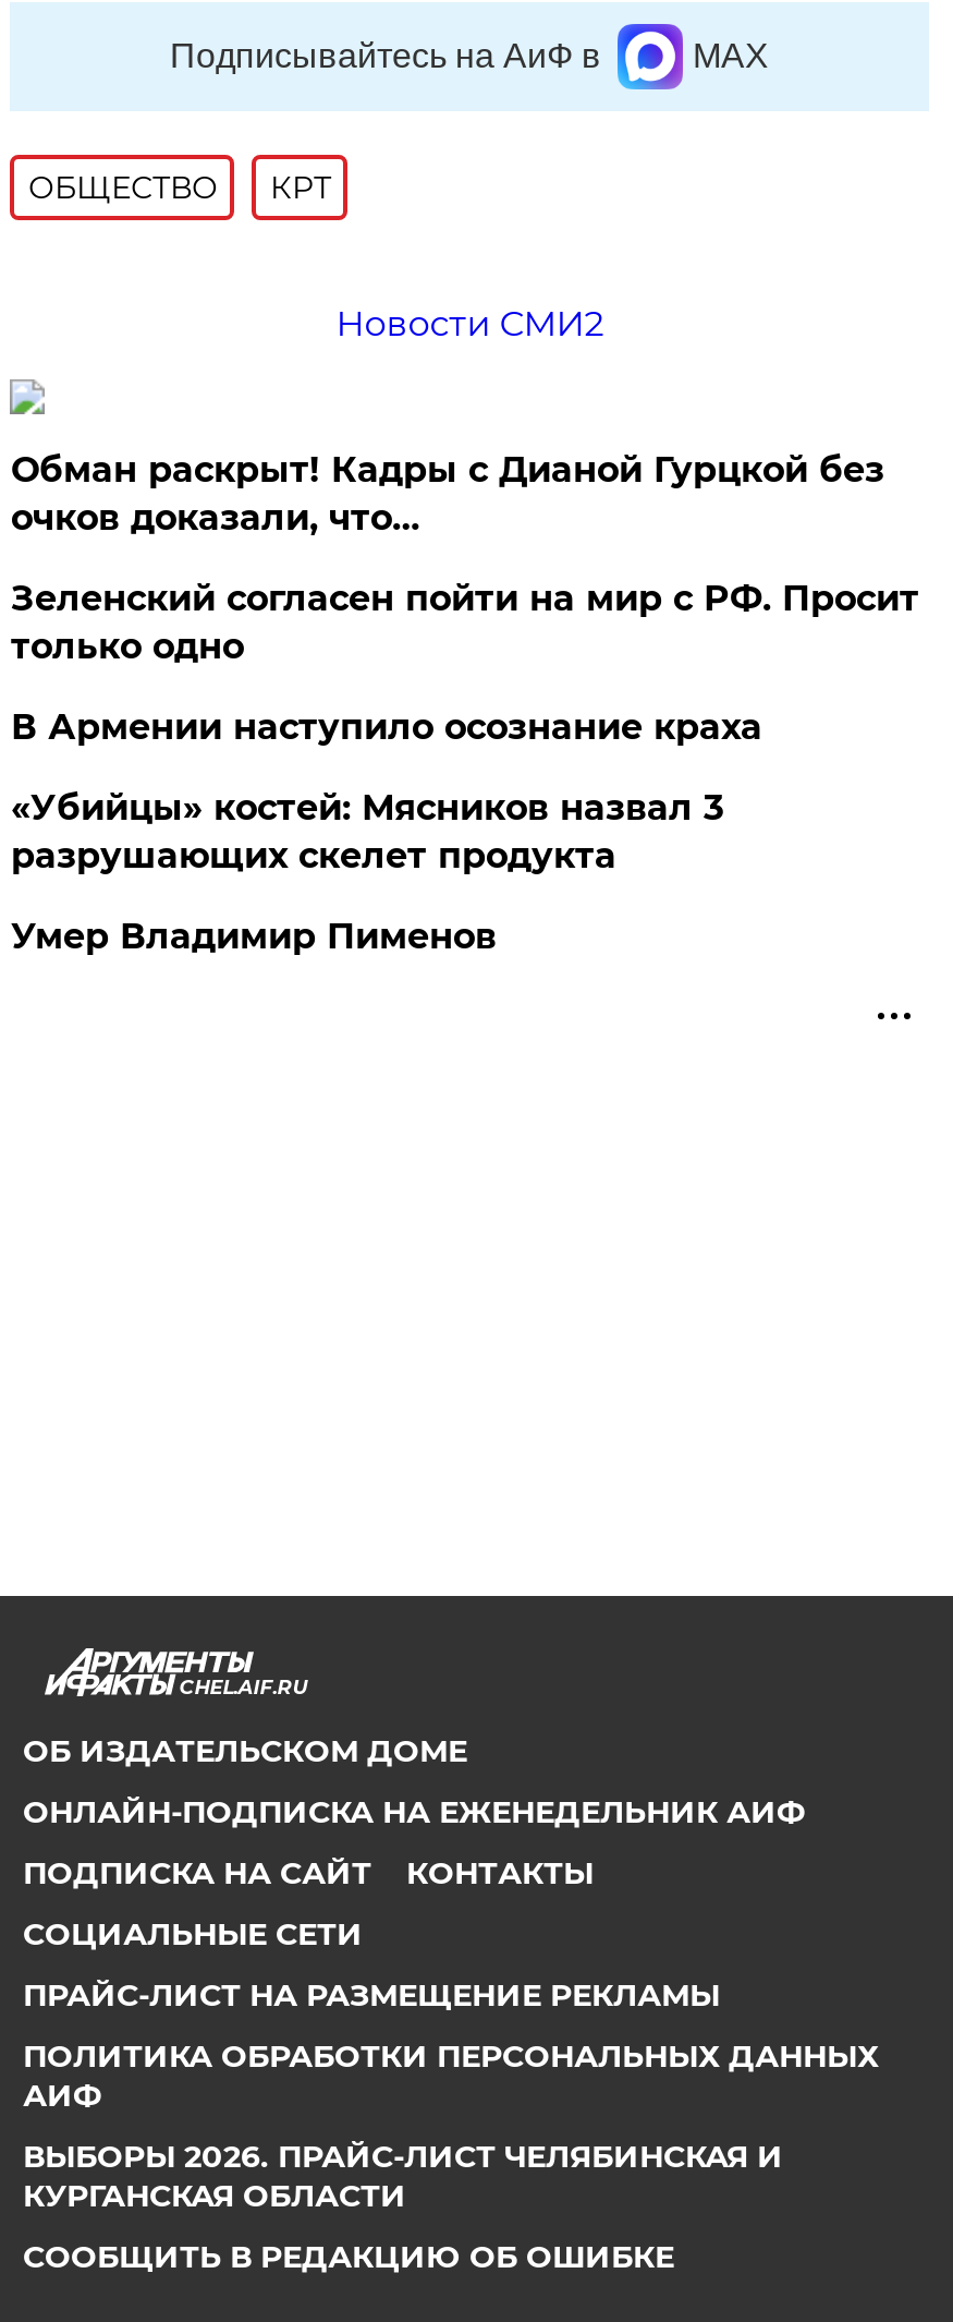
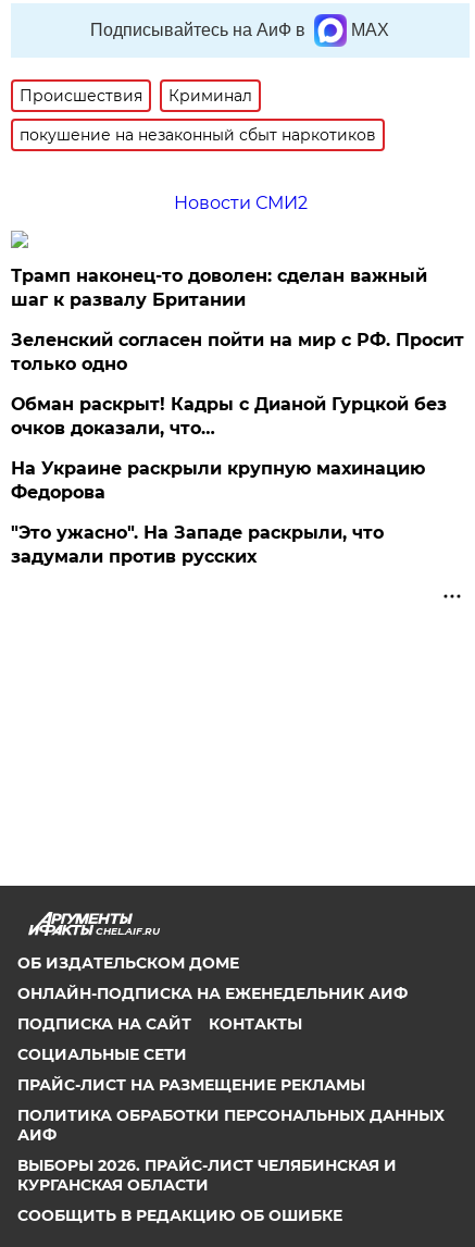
- ОБЩЕСТВО
- КРТ
+ Происшествия
+ Криминал
+ покушение на незаконный сбыт наркотиков

+ Трамп наконец-то доволен: сделан важный
+ шаг к развалу Британии

moved down: Обман раскрыт! Кадры с Дианой Гурцкой без | очков доказали, что…

- В Армении наступило осознание краха

- «Убийцы» костей: Мясников назвал 3
- разрушающих скелет продукта
+ На Украине раскрыли крупную махинацию
+ Федорова

- Умер Владимир Пименов
+ "Это ужасно". На Западе раскрыли, что
+ задумали против русских
